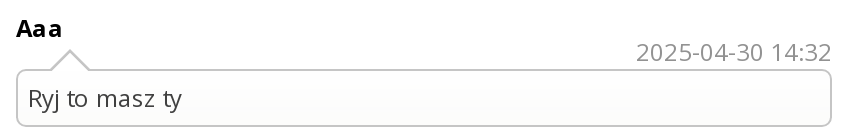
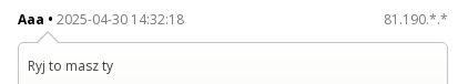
- 2025-04-30 14:32
+ 2025-04-30 14:32:18
+ 81.190.*.*
